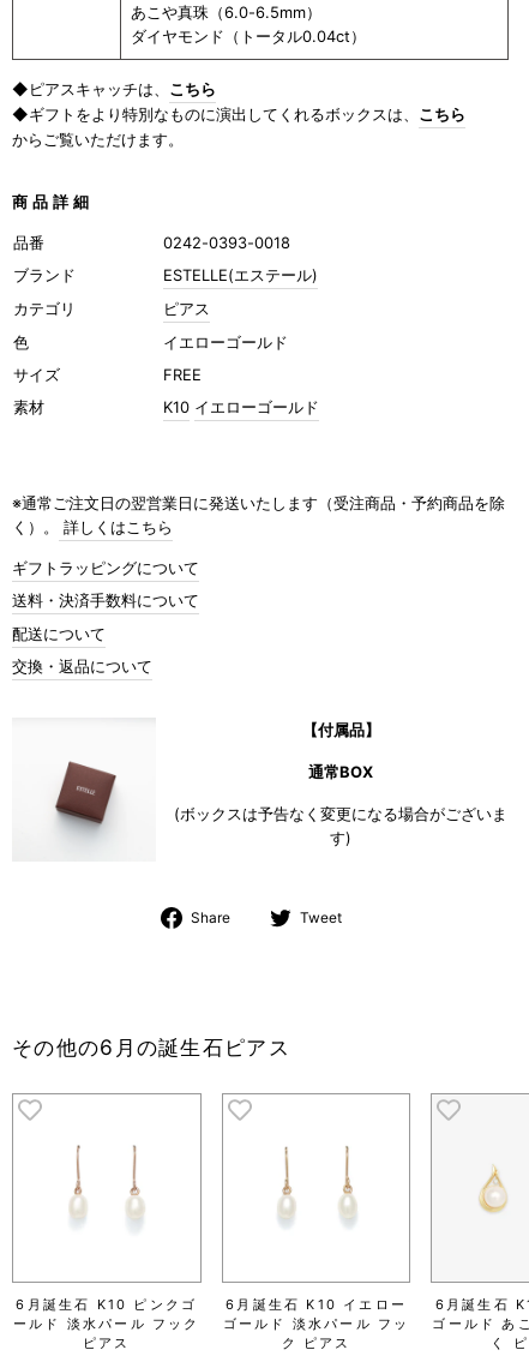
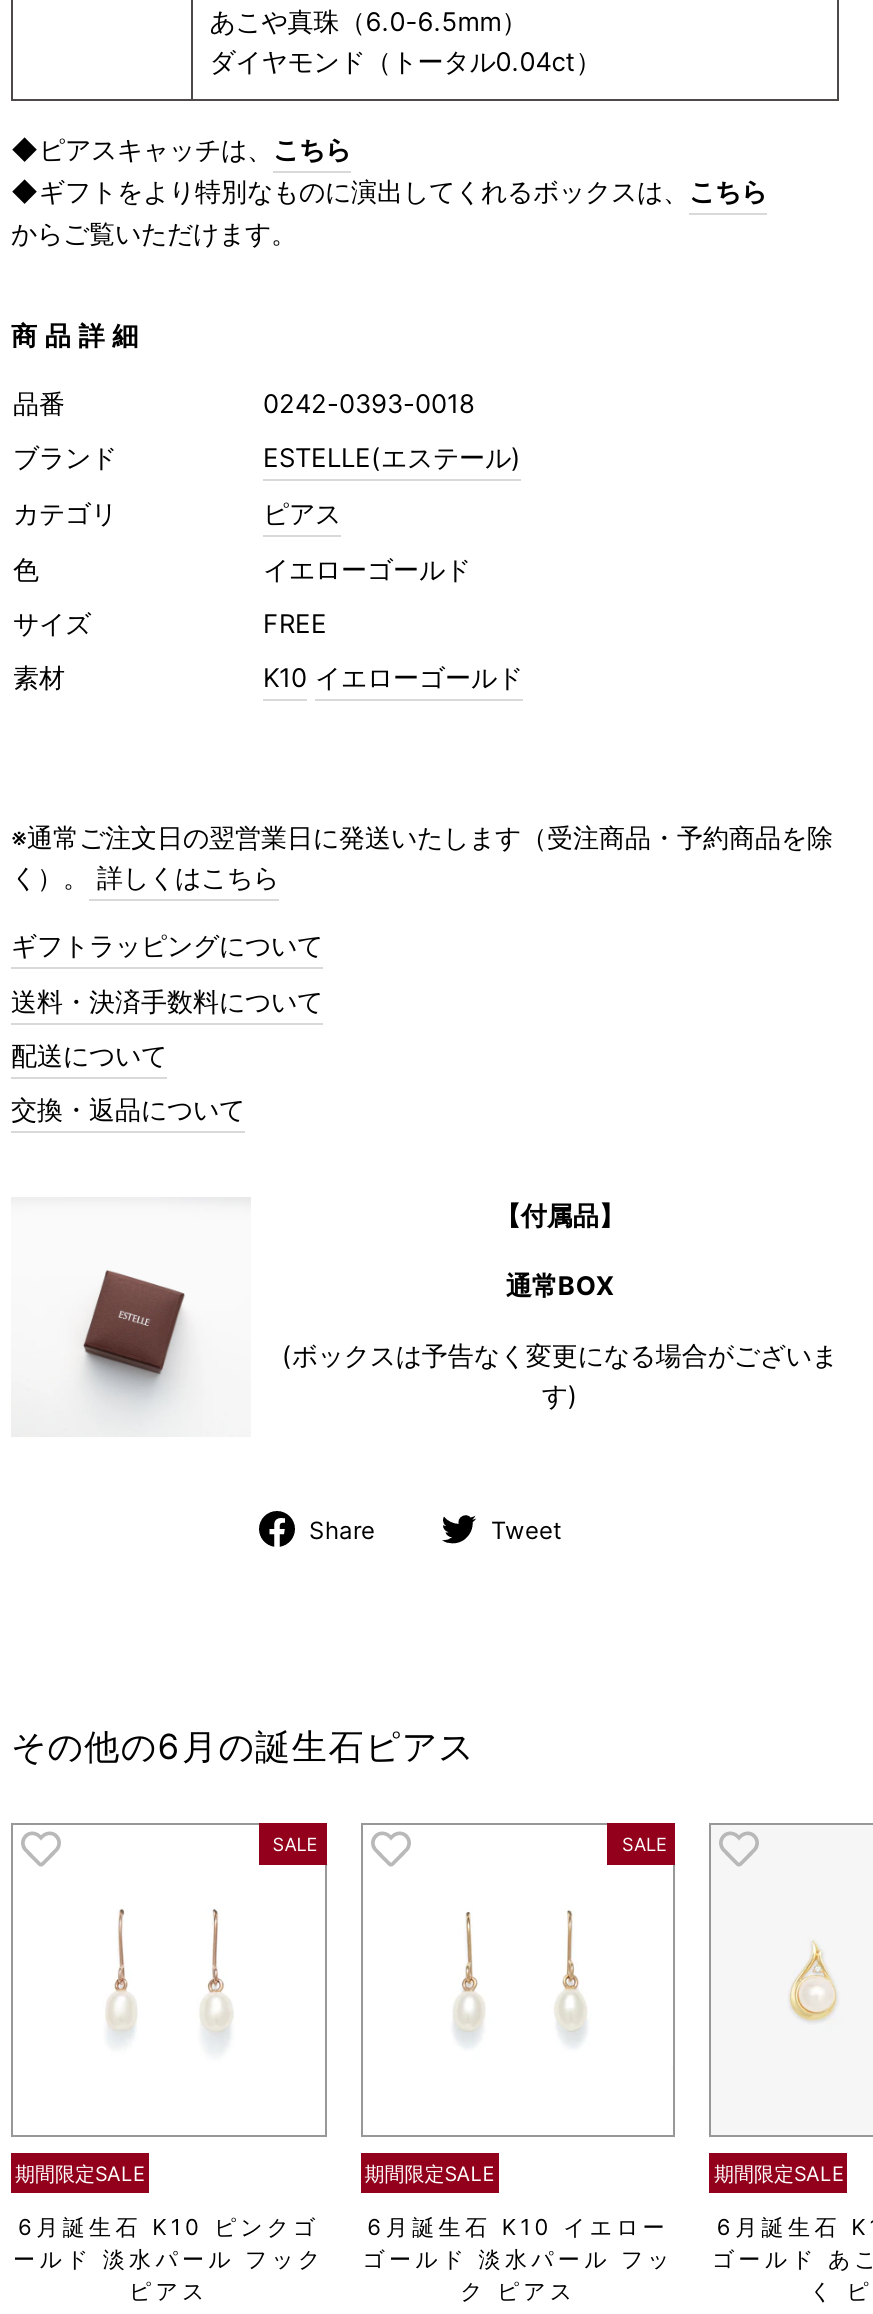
+ 期間限定SALE

+ SALE

+ 期間限定SALE

+ SALE

+ 期間限定SALE
